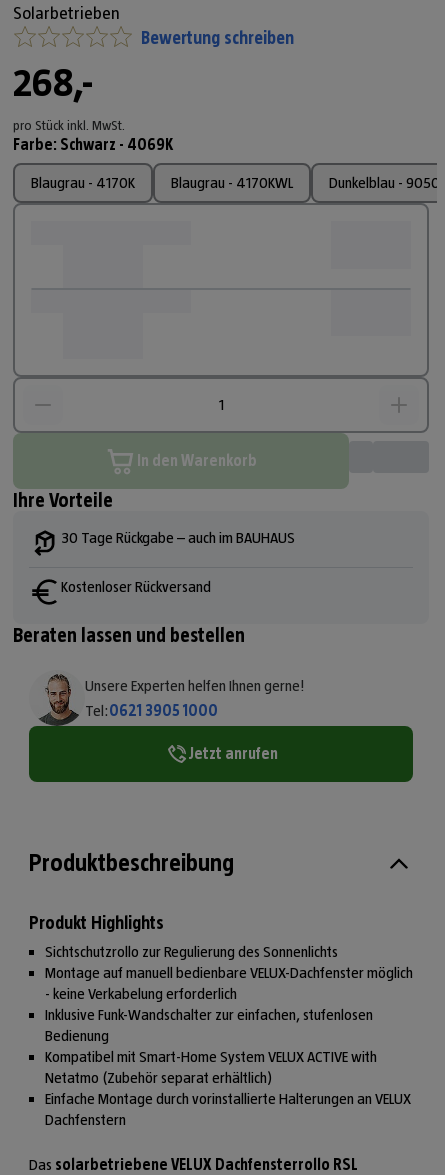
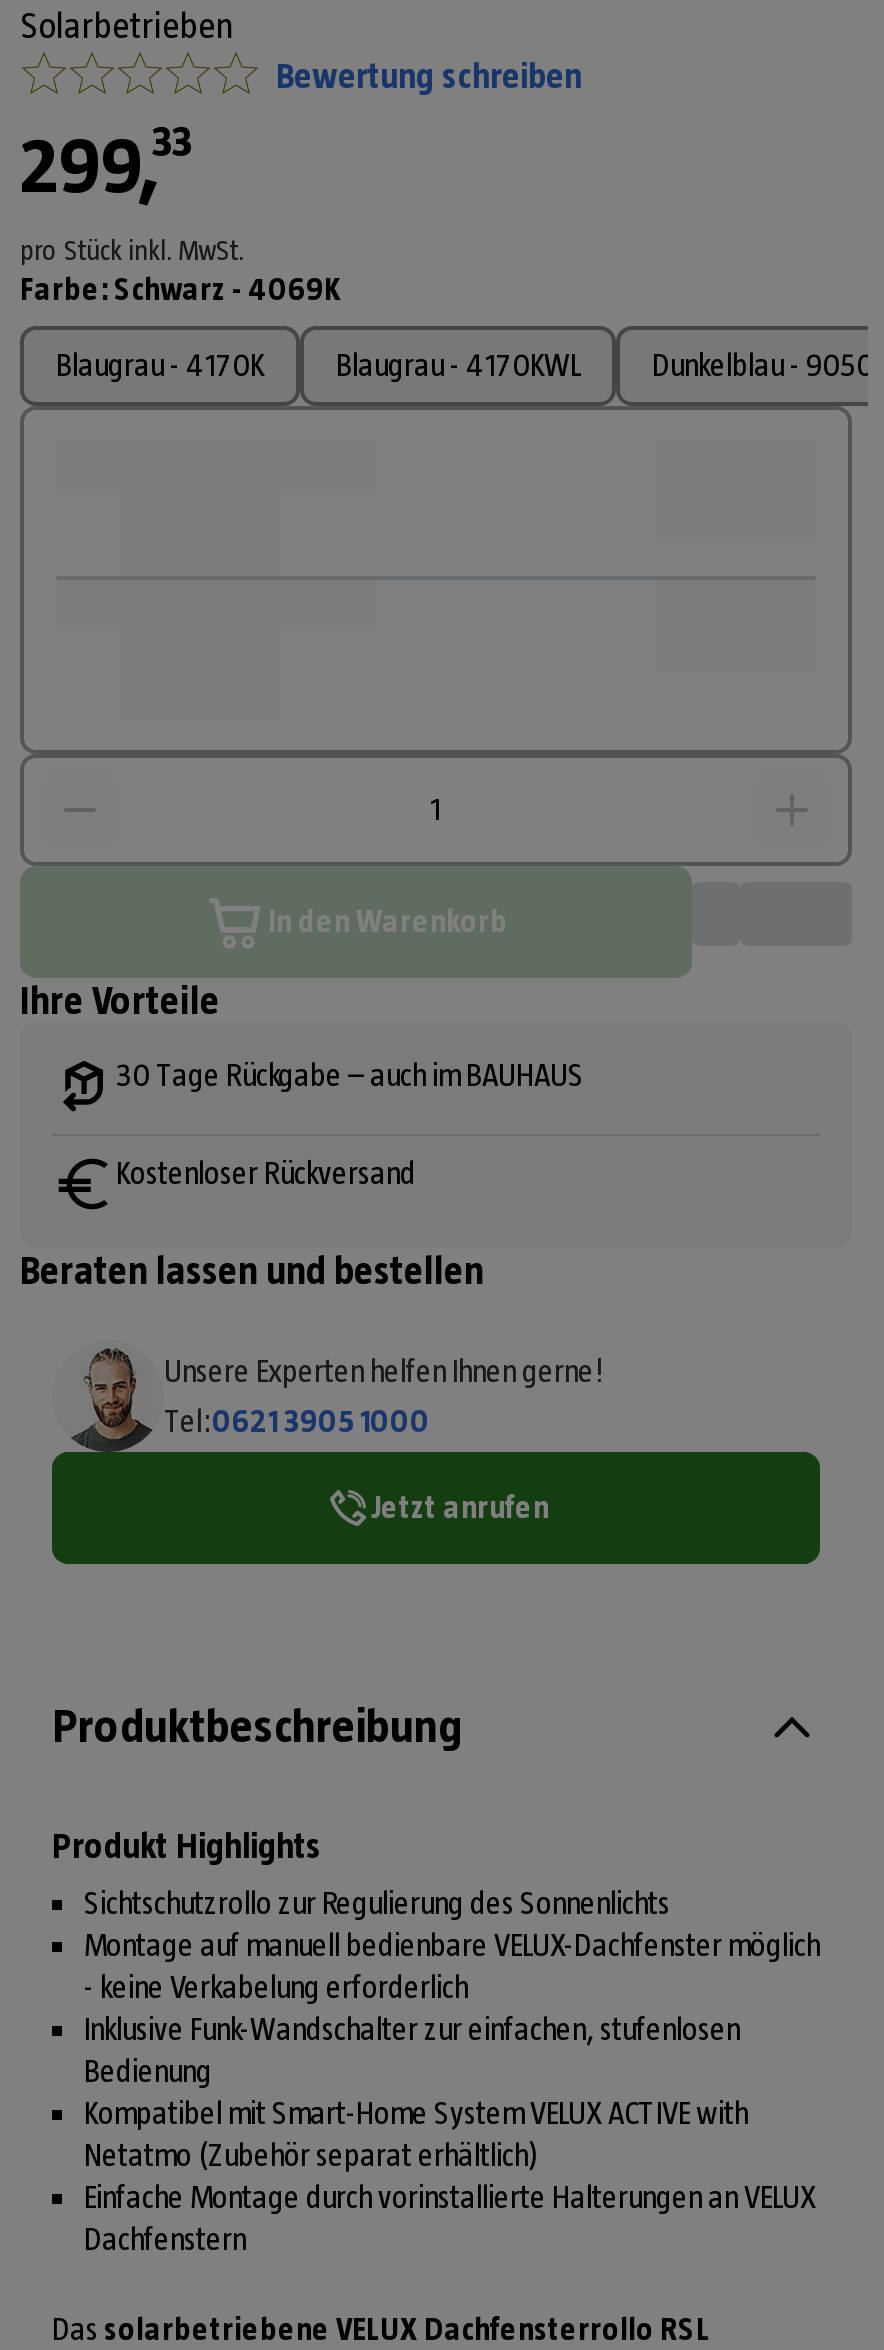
- 268,-
+ 299,
+ 33
